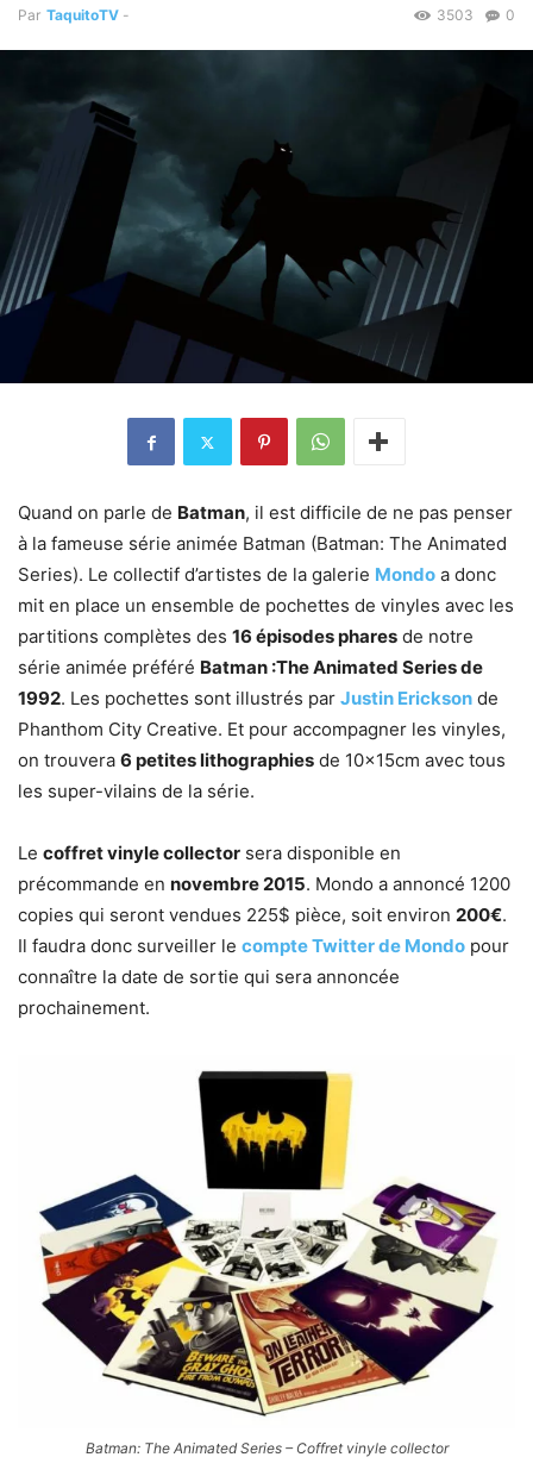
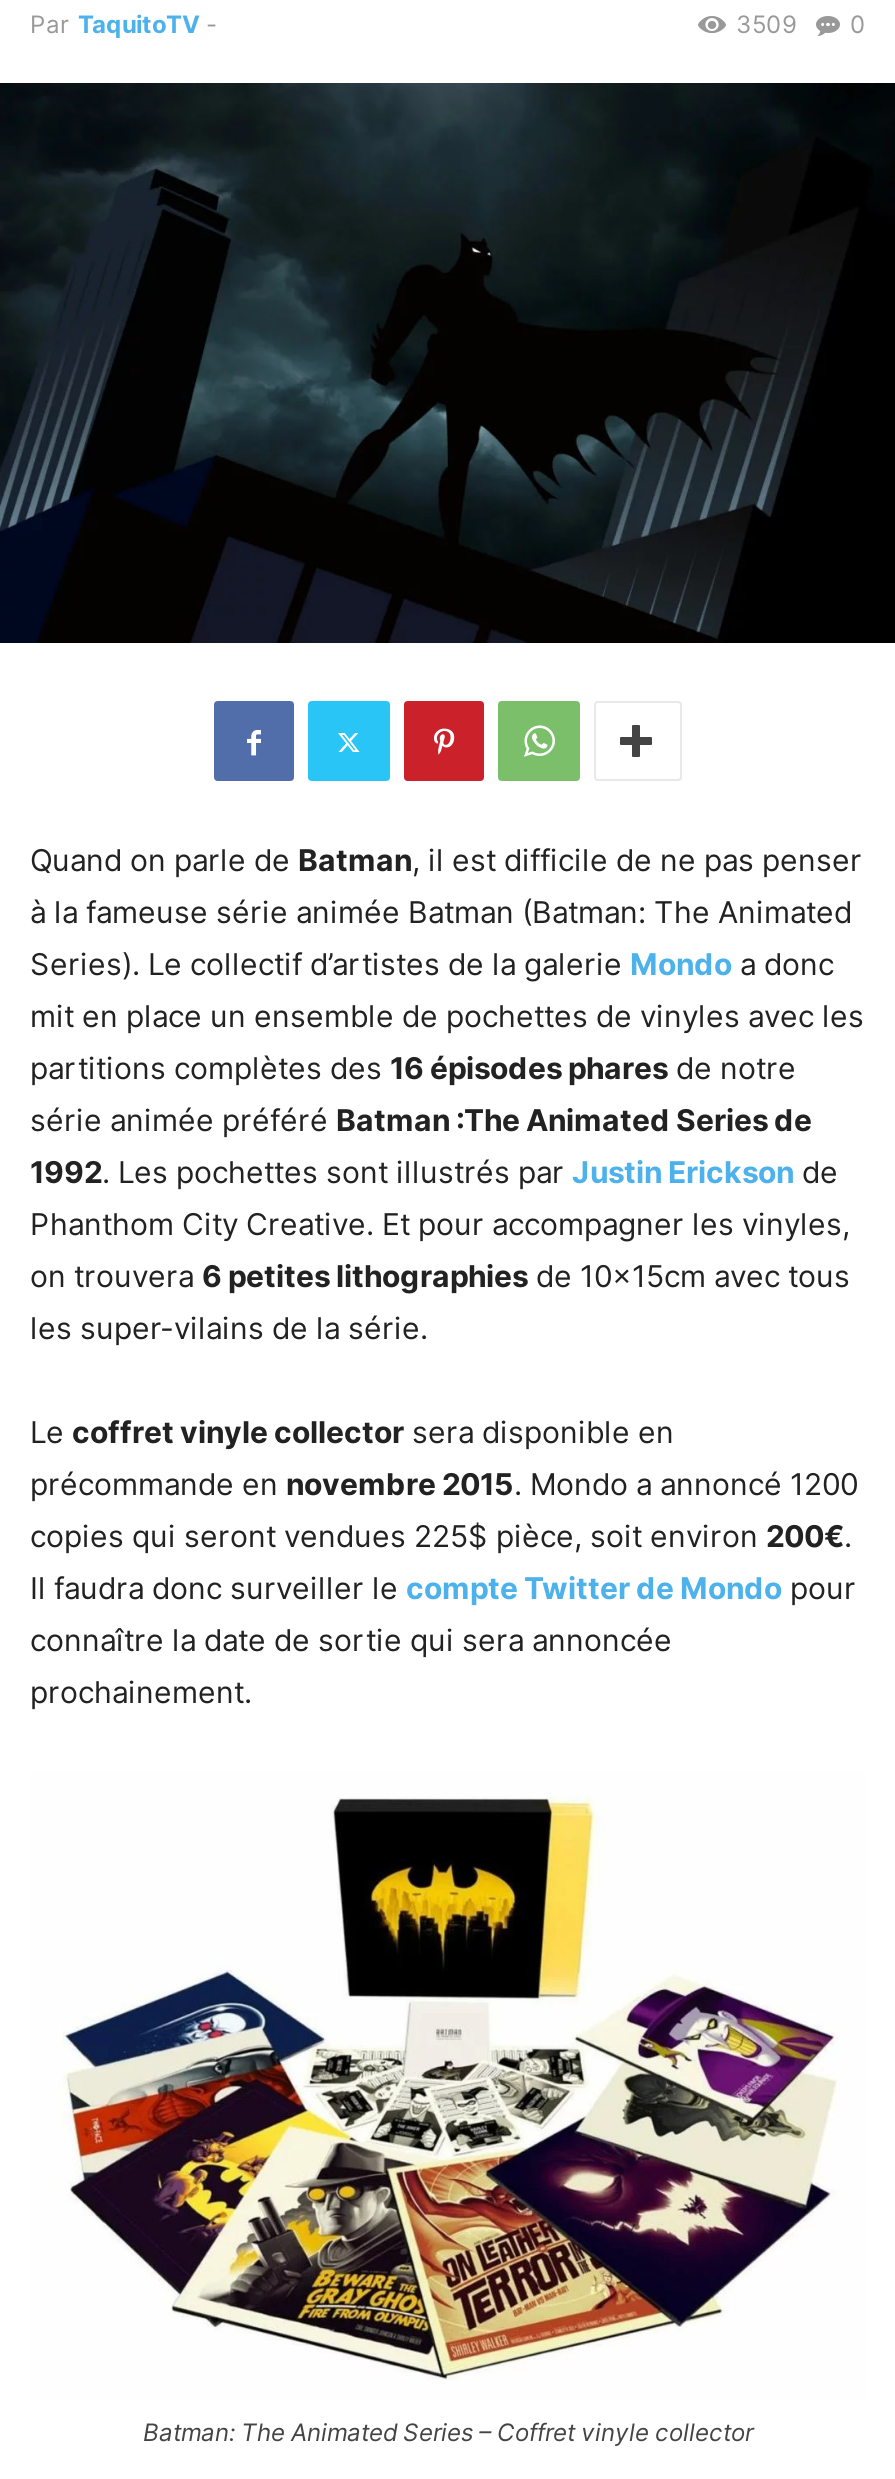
- 3503 0
+ 3509 0
